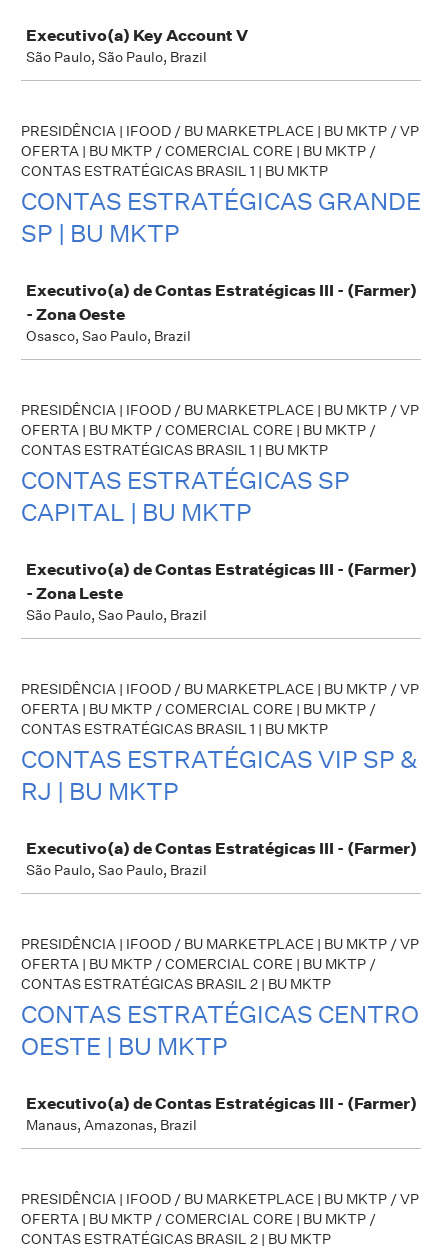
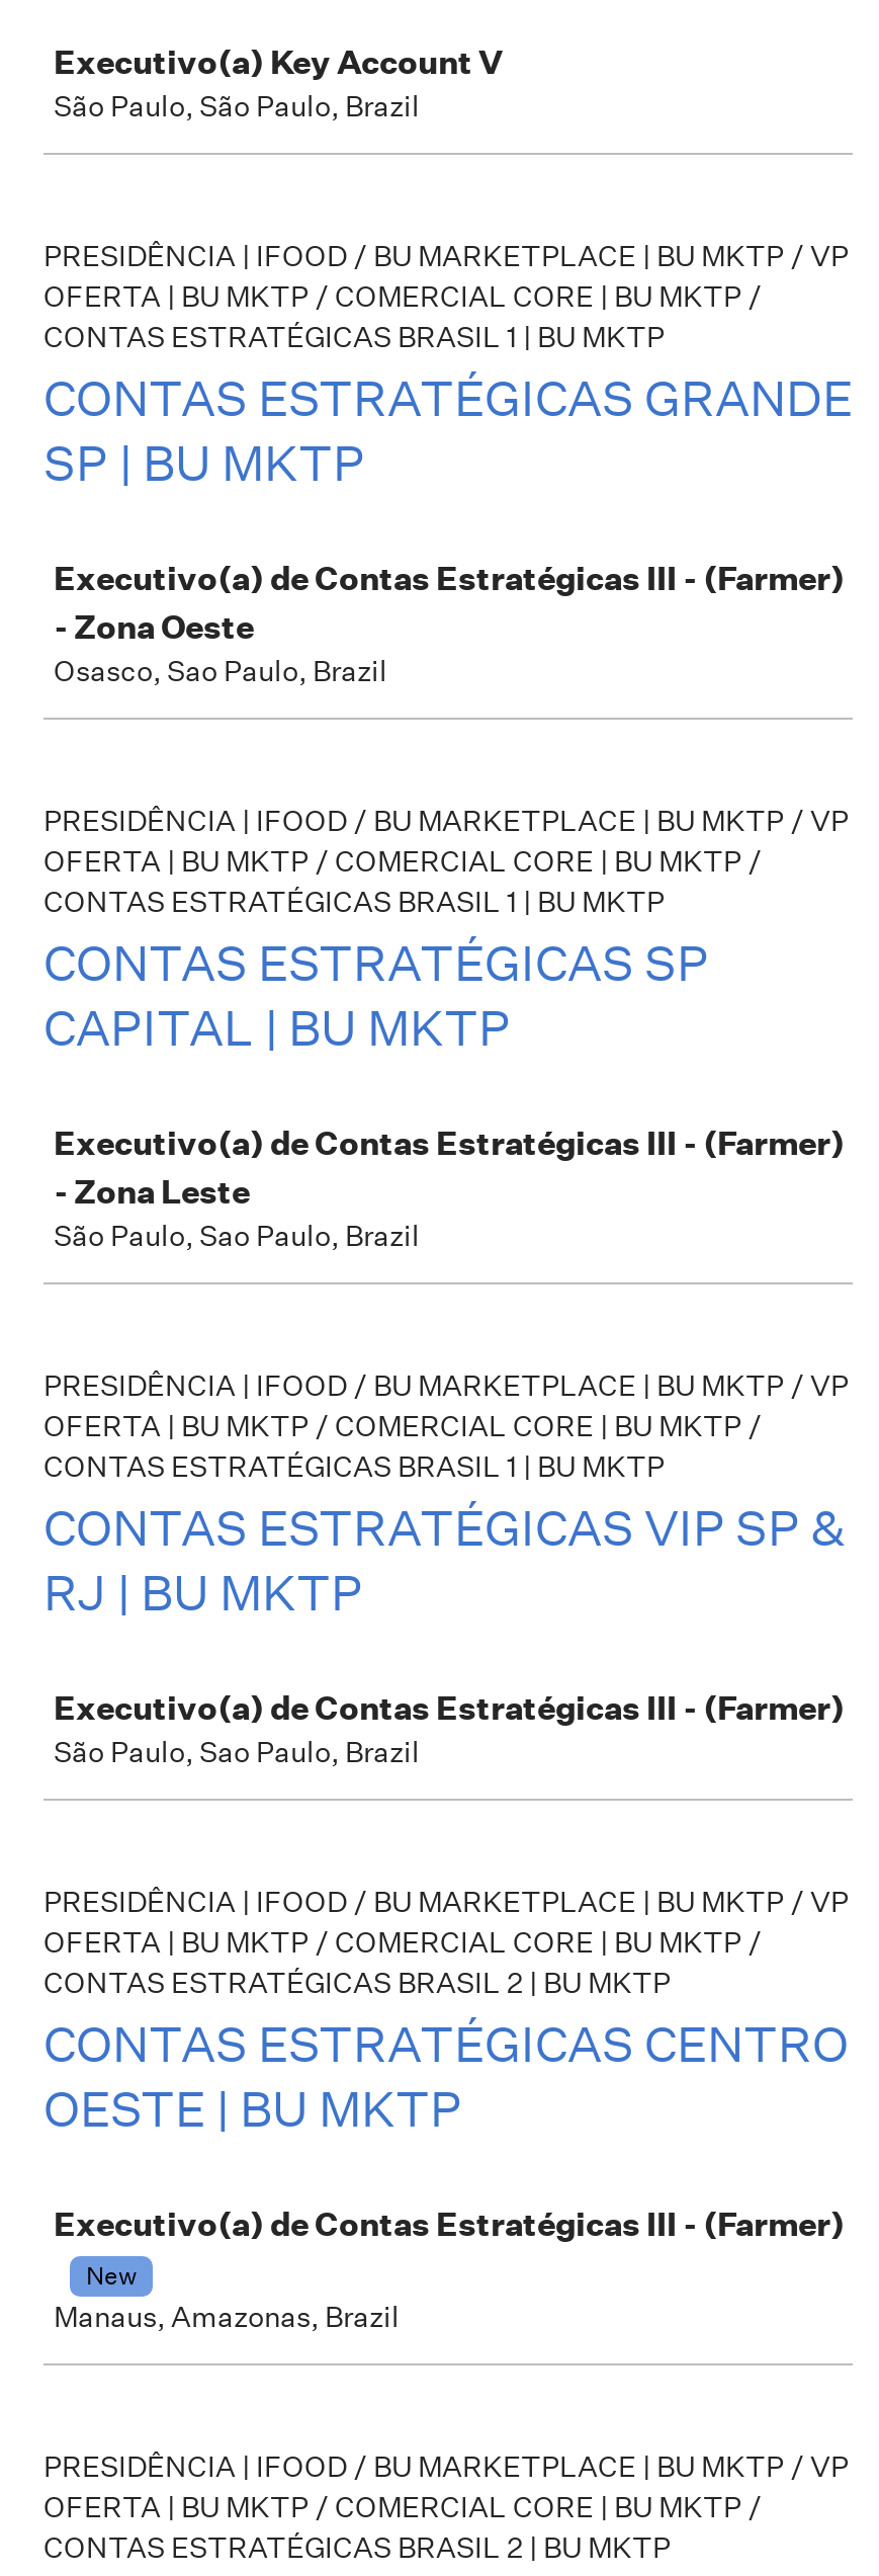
+ New
